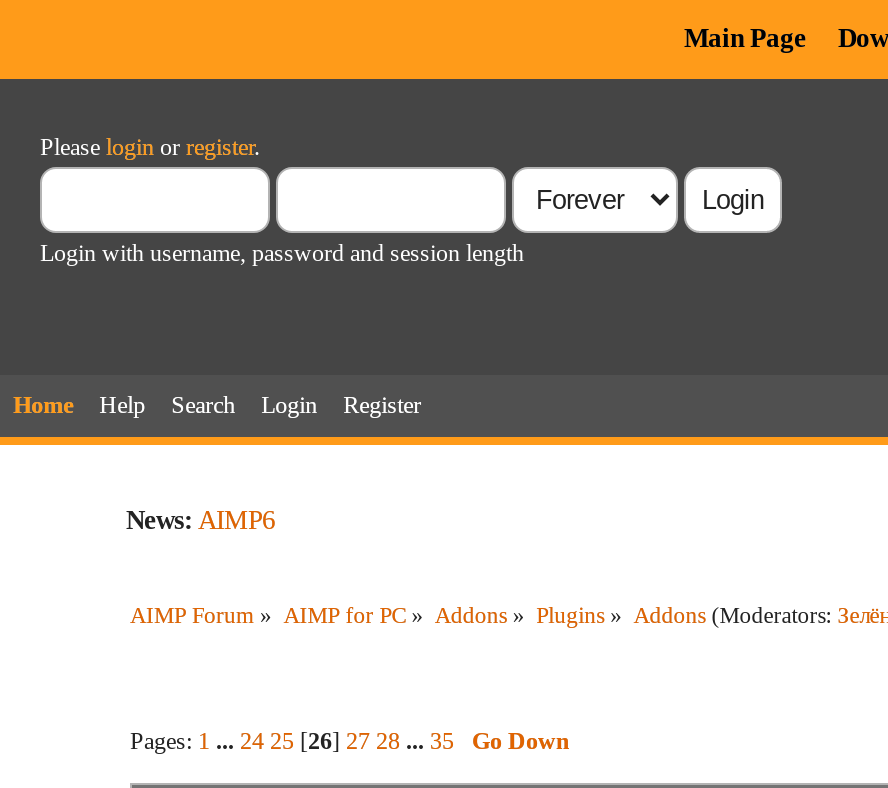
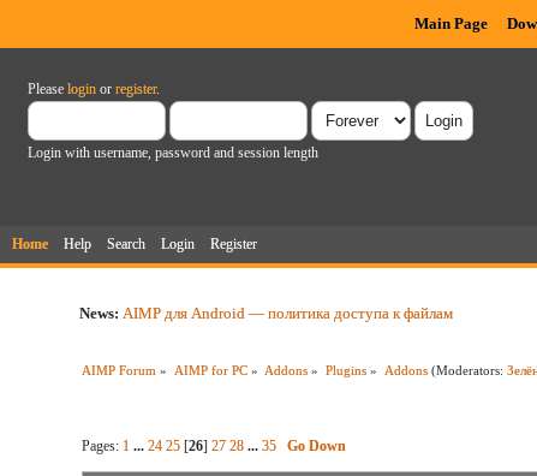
- News: AIMP6
+ News: AIMP для Android — политика доступа к файлам
